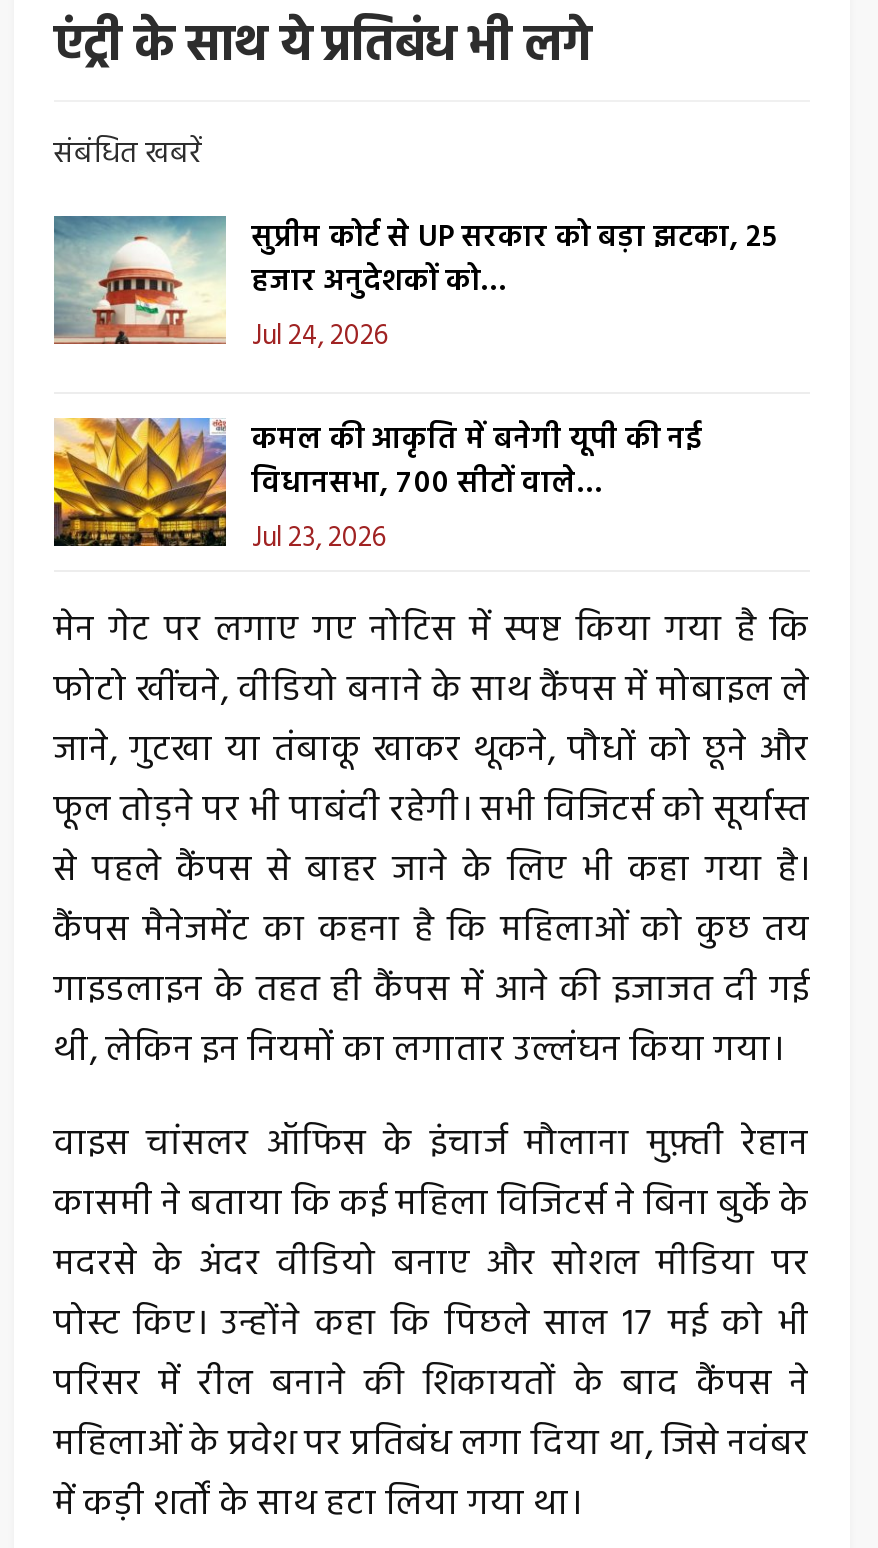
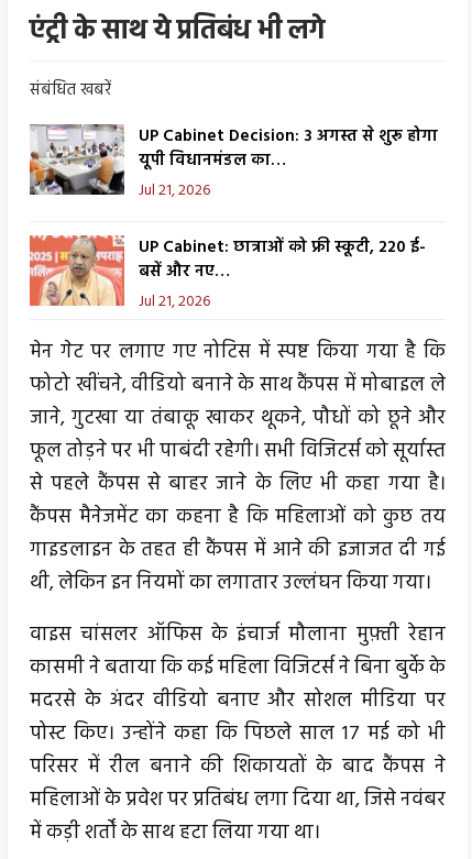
- [image]
- सुप्रीम कोर्ट से UP सरकार को बड़ा झटका, 25
- हजार अनुदेशकों को…
- Jul 24, 2026
+ [image]
+ UP Cabinet Decision: 3 अगस्त से शुरू होगा
+ यूपी विधानमंडल का…
+ Jul 21, 2026

- [image]
- कमल की आकृति में बनेगी यूपी की नई
- विधानसभा, 700 सीटों वाले…
- Jul 23, 2026
+ [image]
+ UP Cabinet: छात्राओं को फ्री स्कूटी, 220 ई-
+ बसें और नए…
+ Jul 21, 2026
